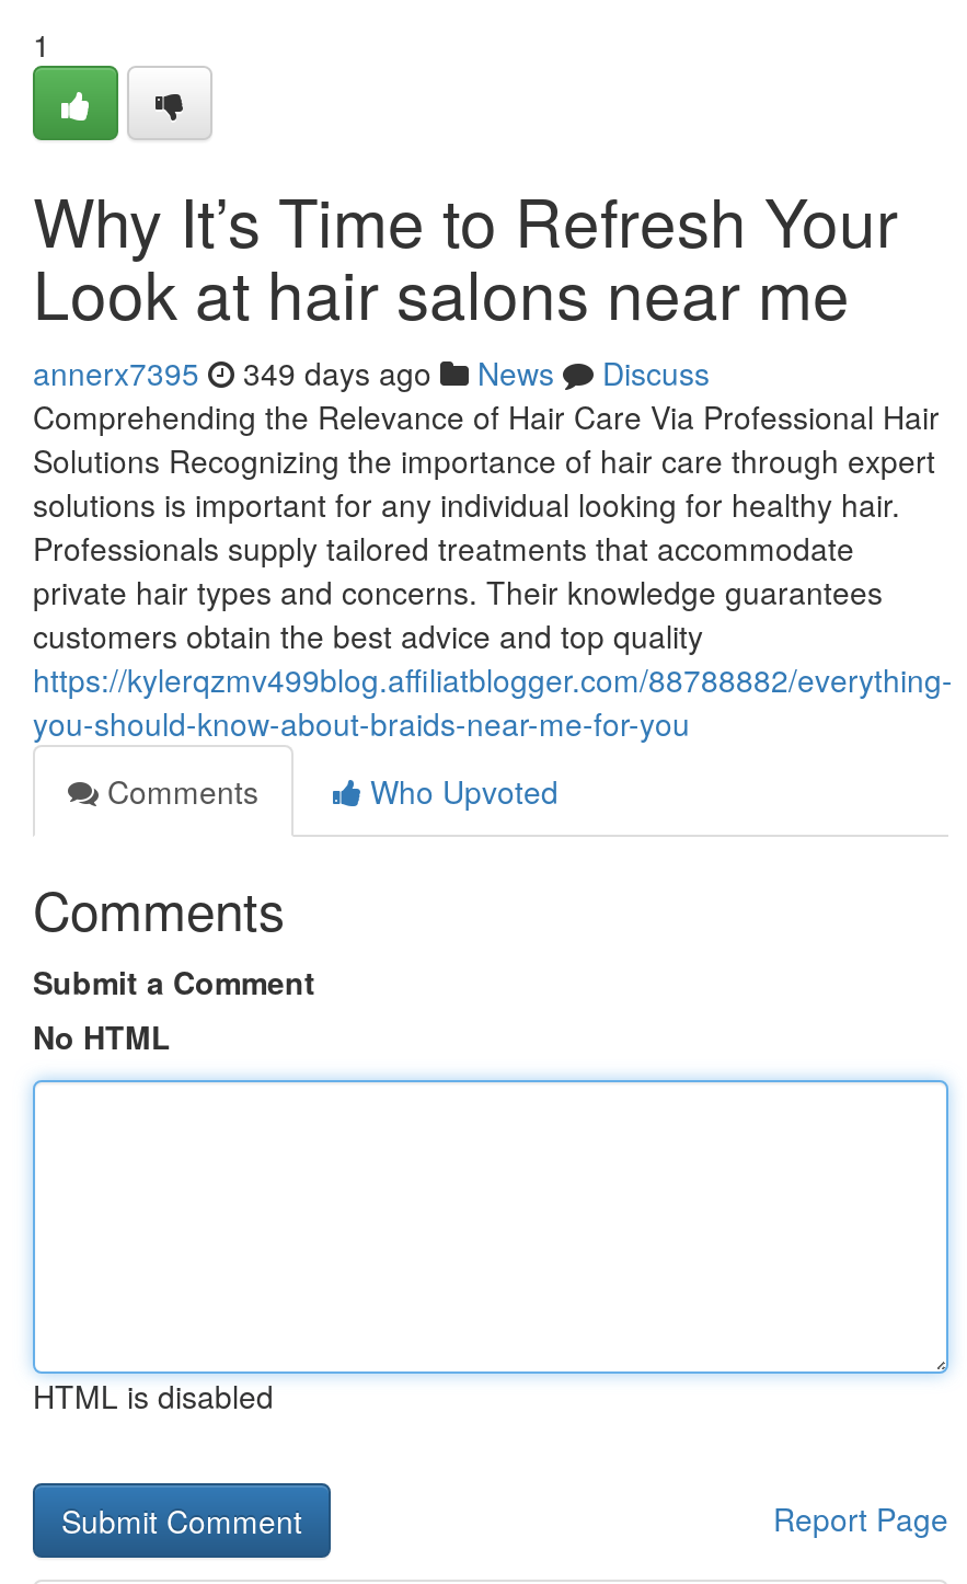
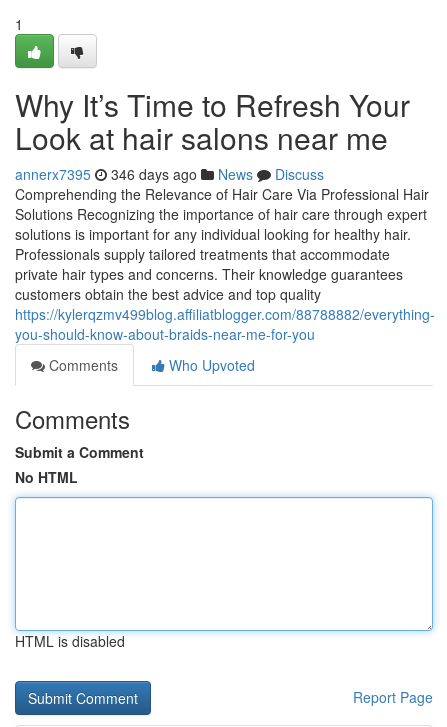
- annerx7395 349 days ago News Discuss
+ annerx7395 346 days ago News Discuss
